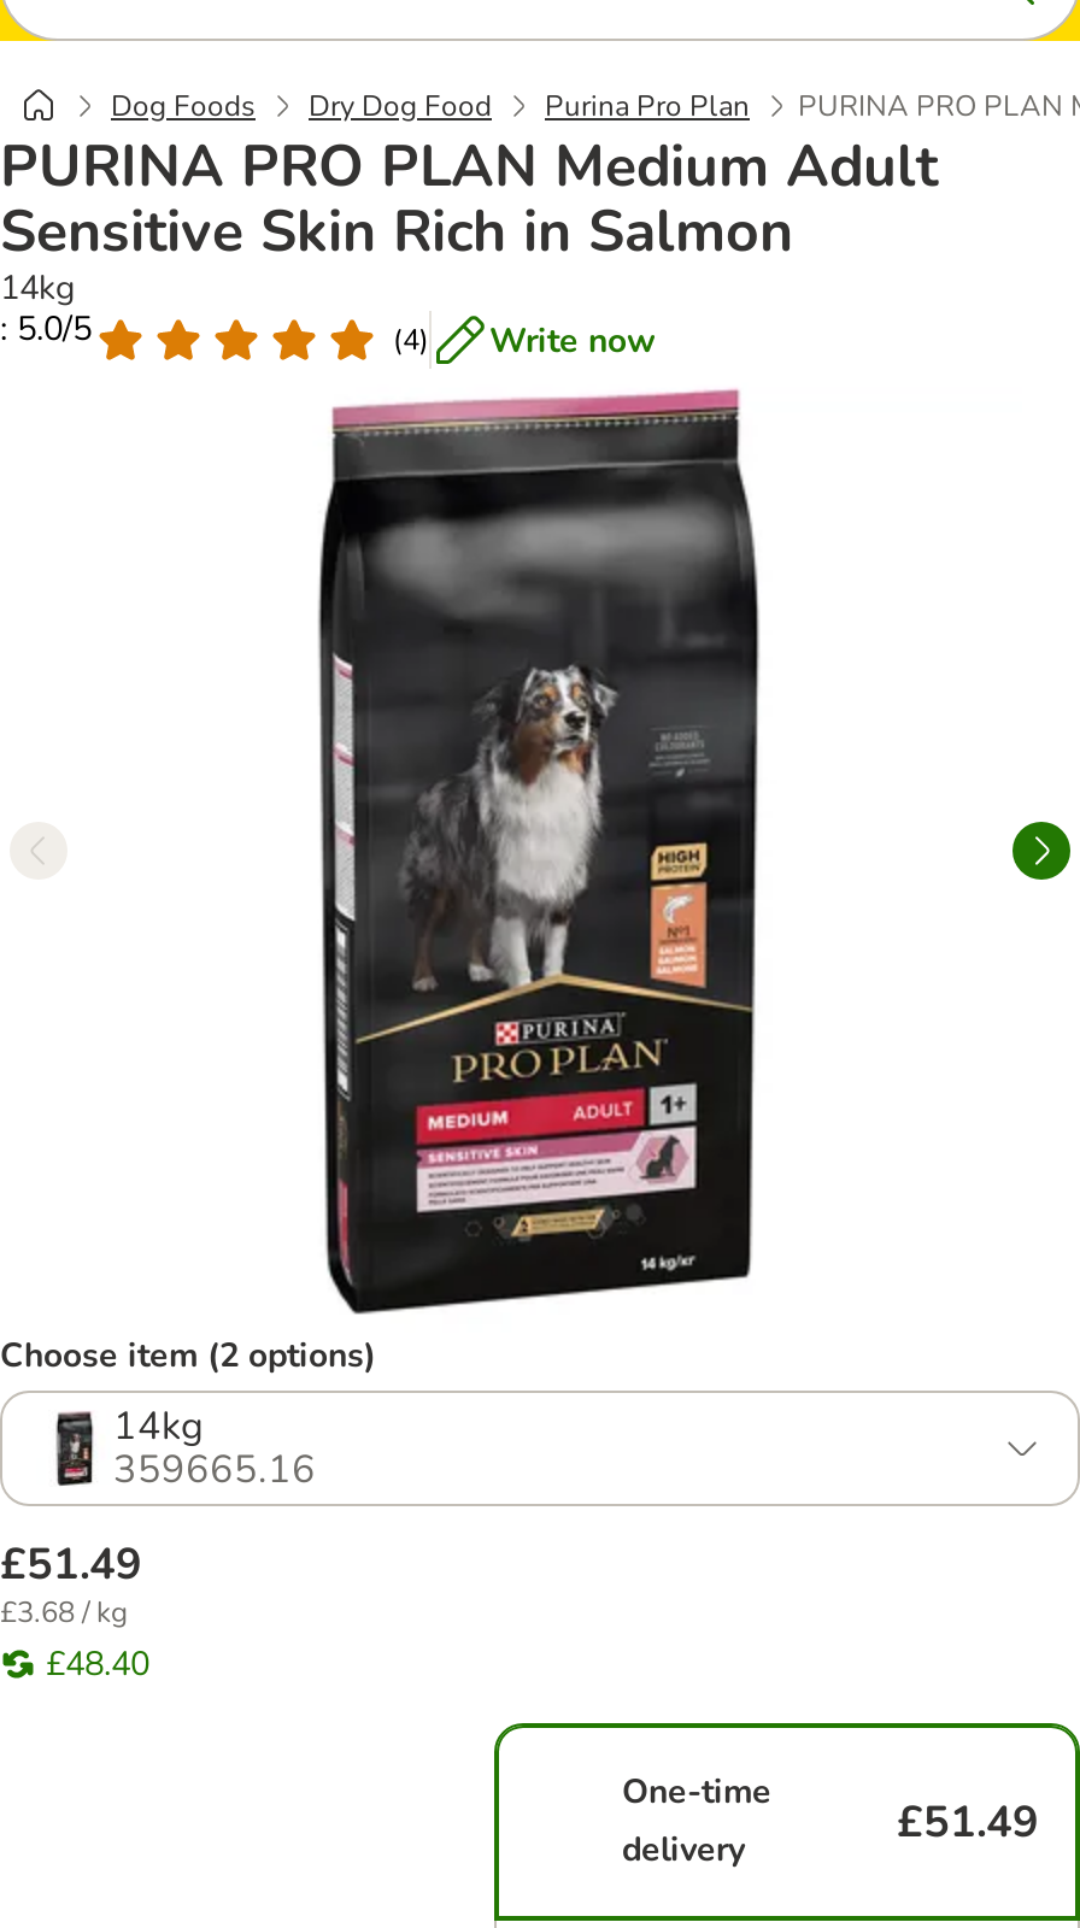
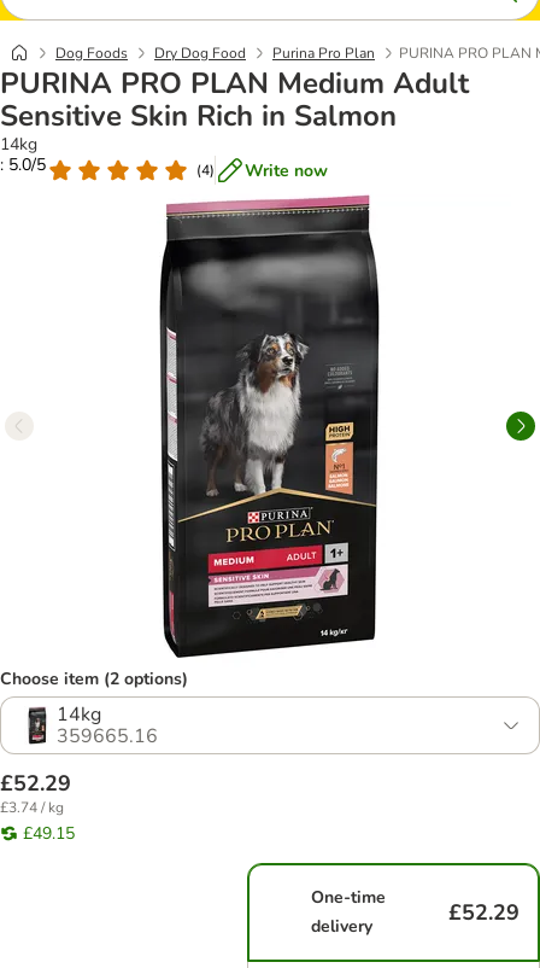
- £51.49
+ £52.29

- £3.68 / kg
+ £3.74 / kg

- £48.40
+ £49.15

- £51.49
+ £52.29
